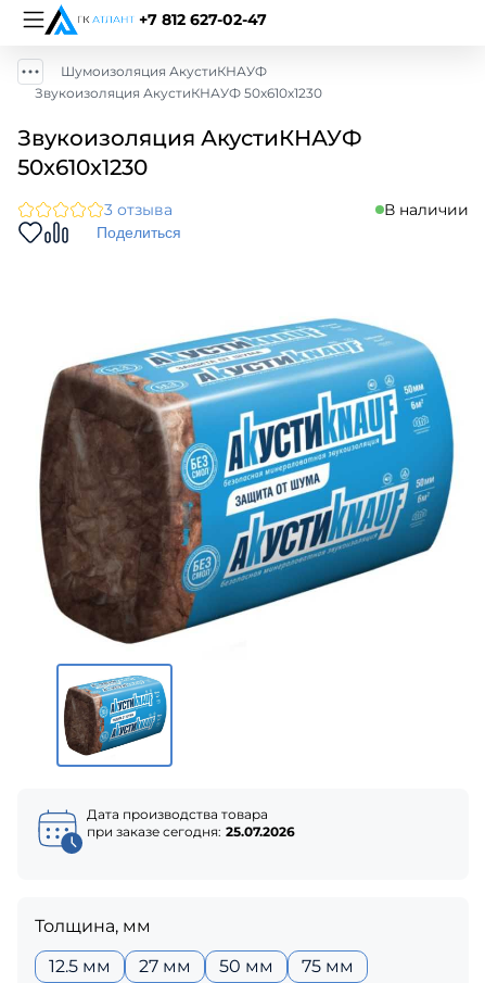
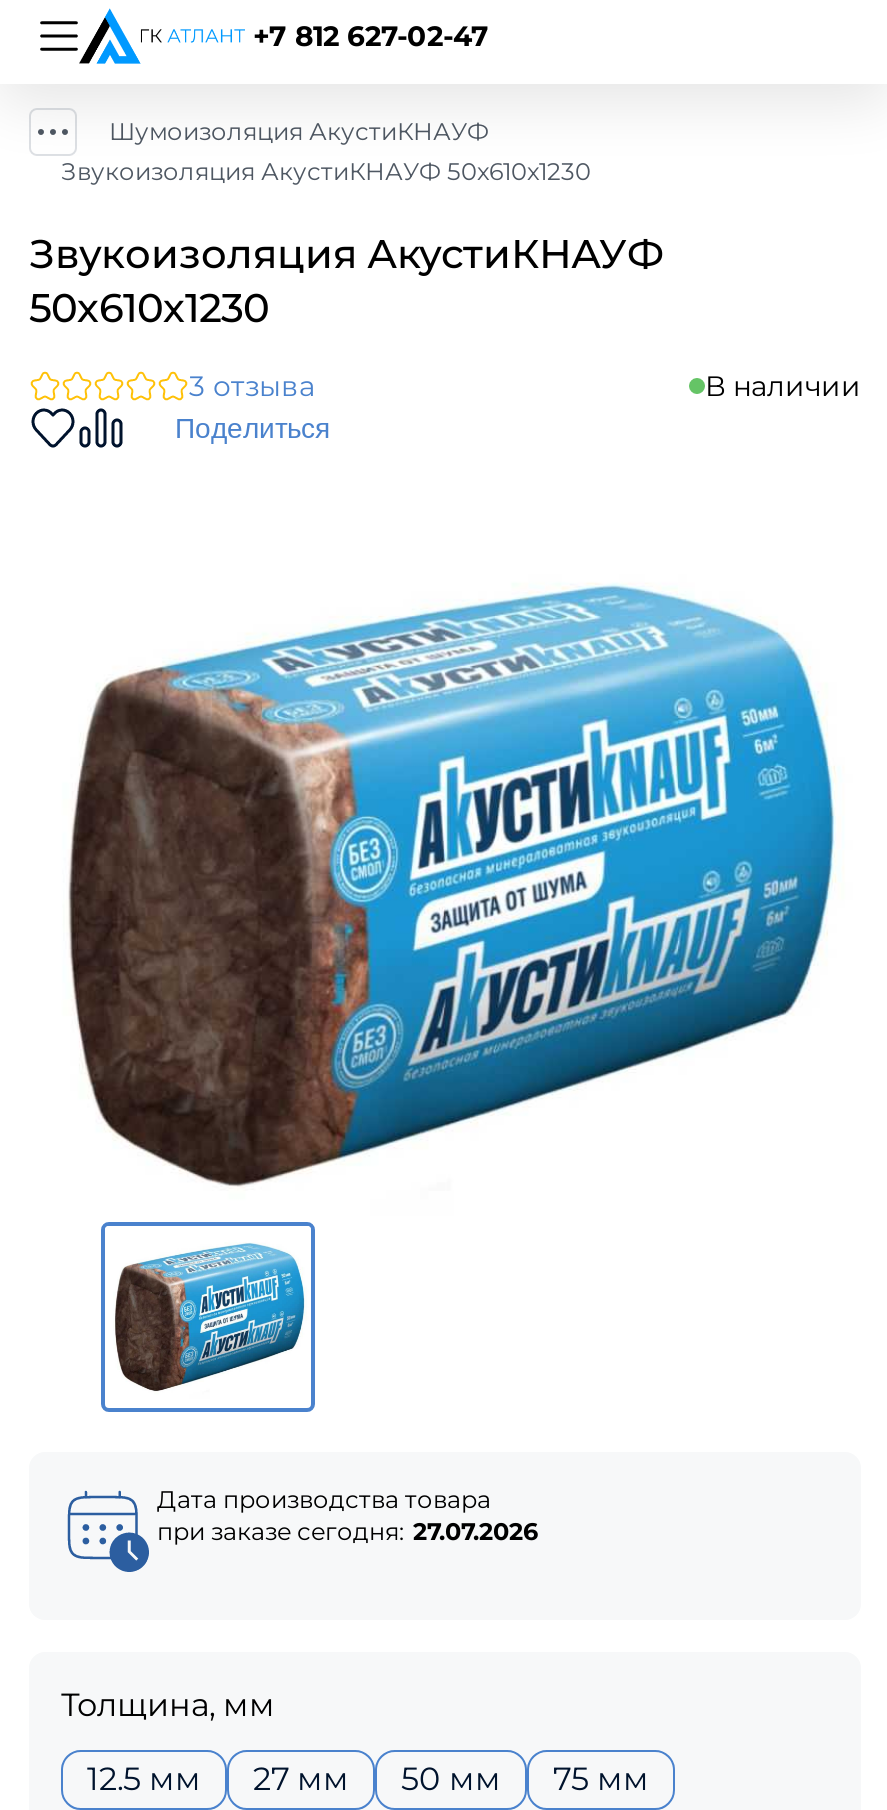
- при заказе сегодня: 25.07.2026
+ при заказе сегодня: 27.07.2026
